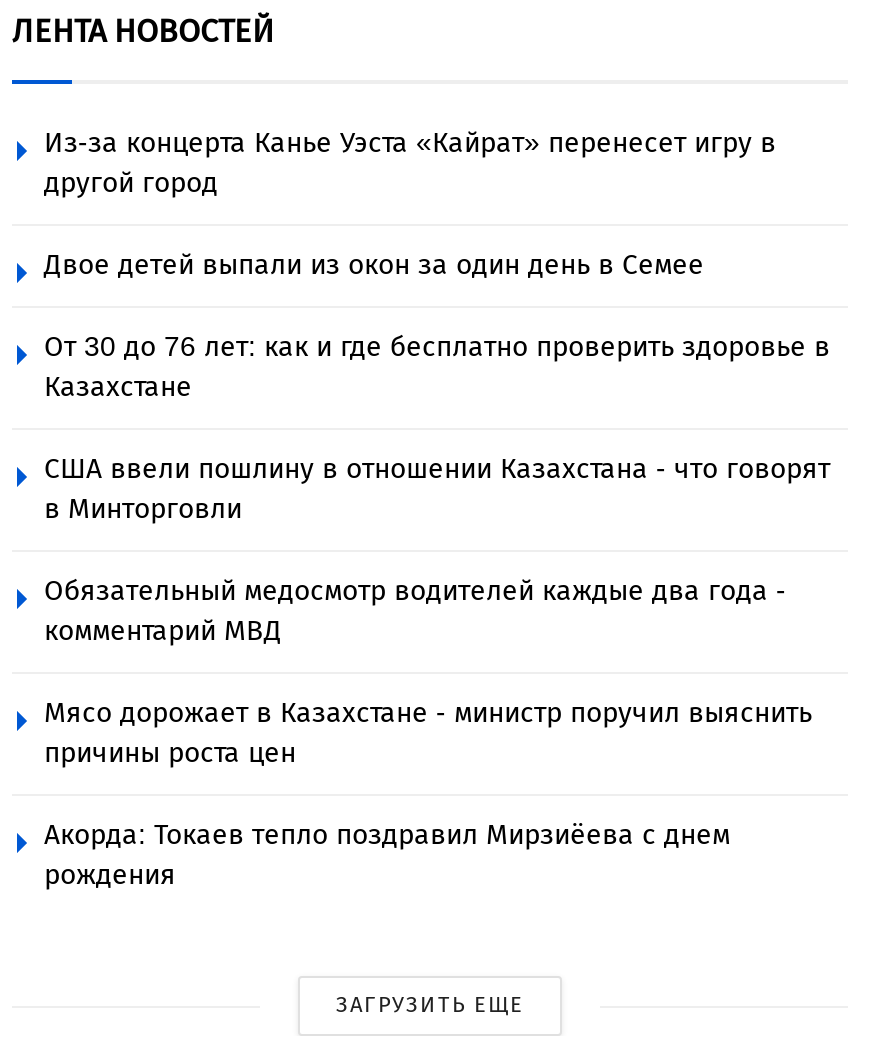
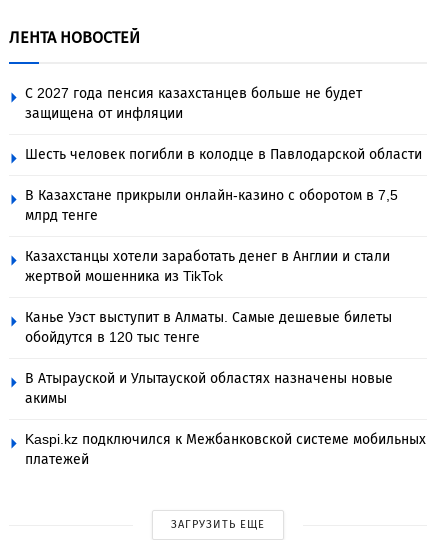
- Из-за концерта Канье Уэста «Кайрат» перенесет игру в
- другой город
+ С 2027 года пенсия казахстанцев больше не будет
+ защищена от инфляции

- Двое детей выпали из окон за один день в Семее
+ Шесть человек погибли в колодце в Павлодарской области

- От 30 до 76 лет: как и где бесплатно проверить здоровье в
- Казахстане
+ В Казахстане прикрыли онлайн-казино с оборотом в 7,5
+ млрд тенге

- США ввели пошлину в отношении Казахстана - что говорят
- в Минторговли
+ Казахстанцы хотели заработать денег в Англии и стали
+ жертвой мошенника из TikTok

- Обязательный медосмотр водителей каждые два года -
- комментарий МВД
+ Канье Уэст выступит в Алматы. Самые дешевые билеты
+ обойдутся в 120 тыс тенге

- Мясо дорожает в Казахстане - министр поручил выяснить
- причины роста цен
+ В Атырауской и Улытауской областях назначены новые
+ акимы

- Акорда: Токаев тепло поздравил Мирзиёева с днем
- рождения
+ Kaspi.kz подключился к Межбанковской системе мобильных
+ платежей
